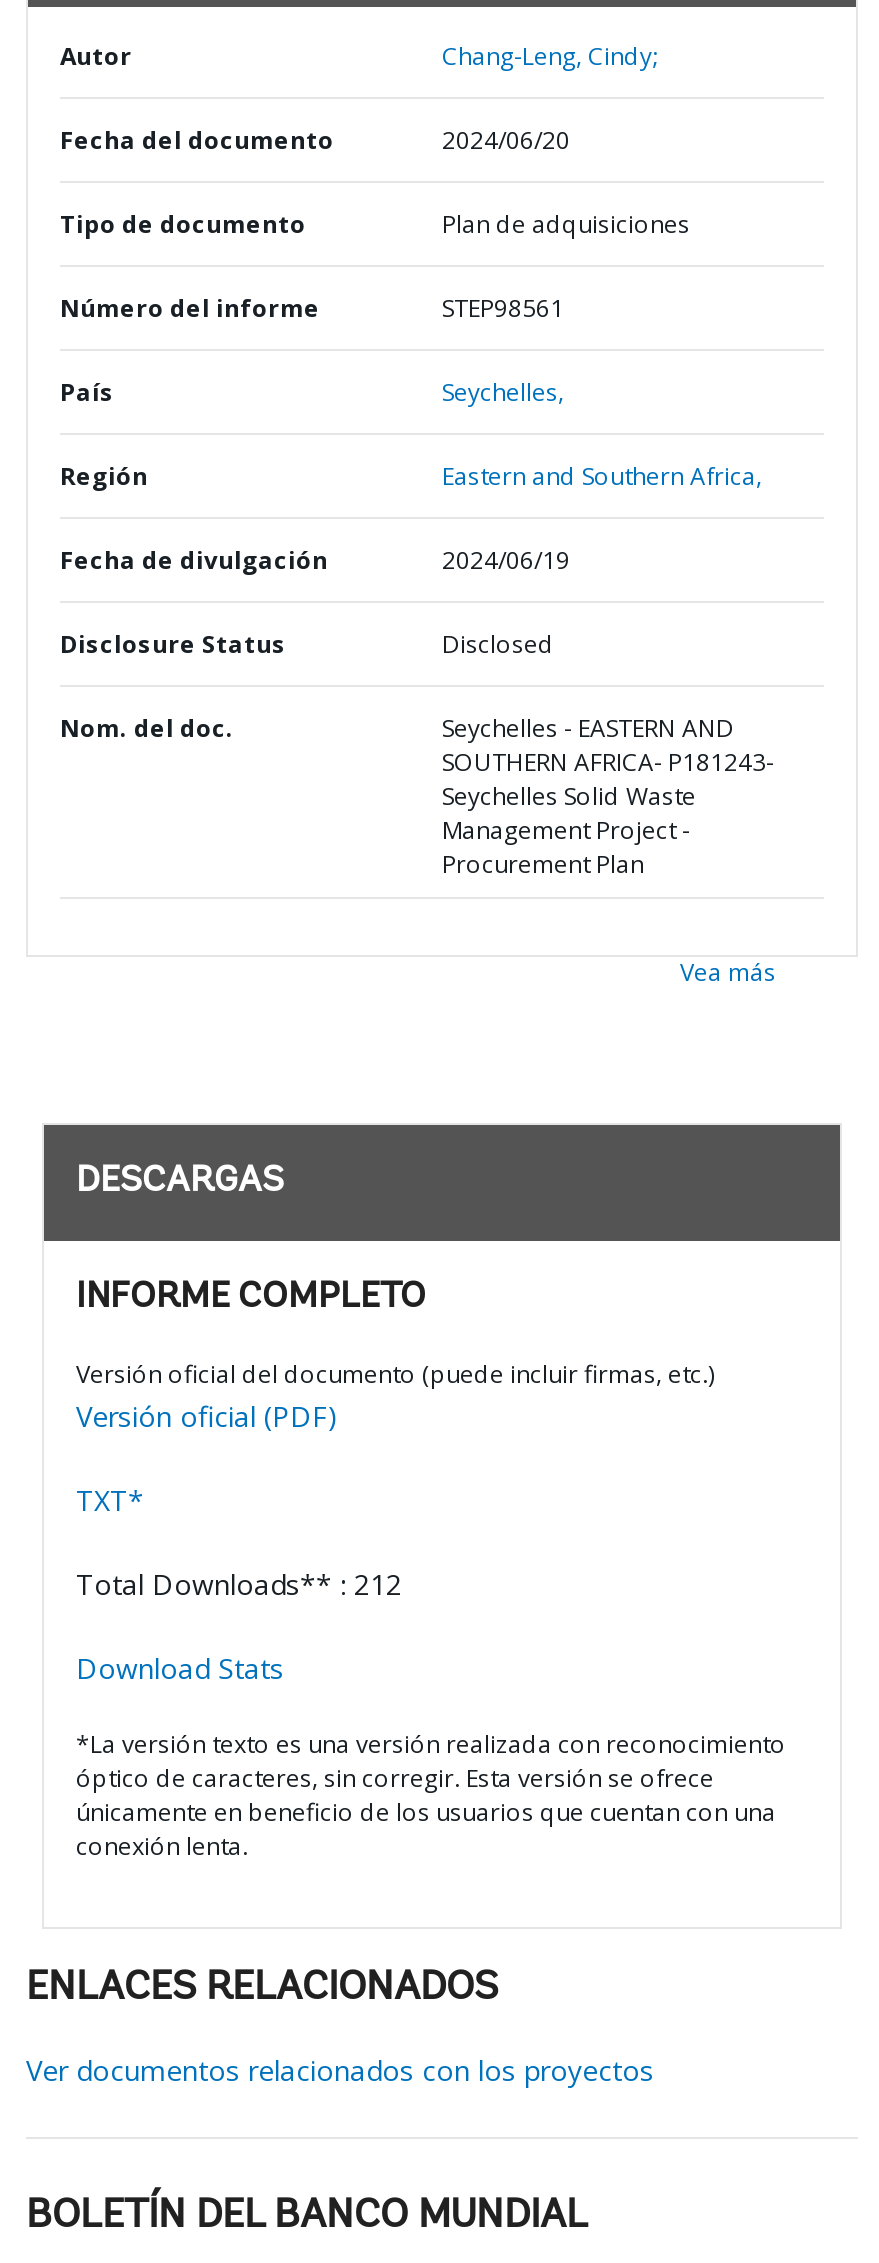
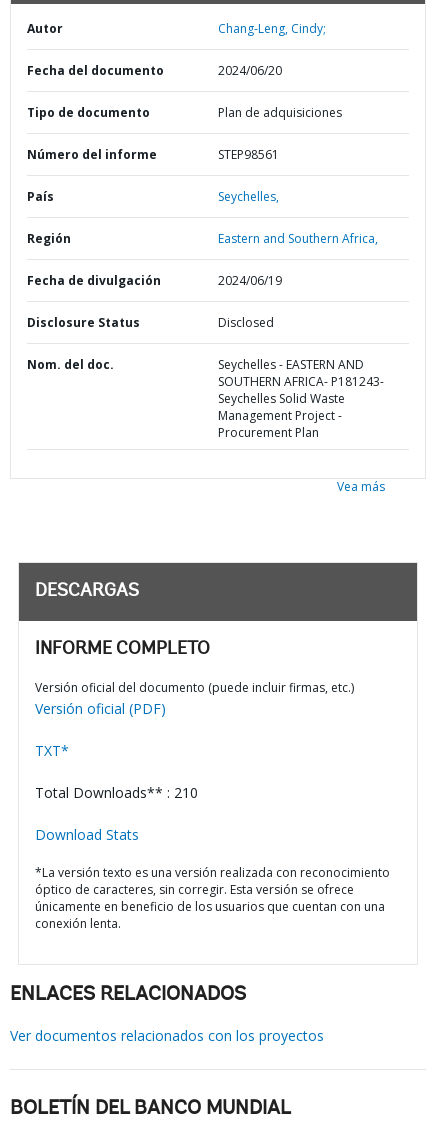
- Total Downloads** : 212
+ Total Downloads** : 210
